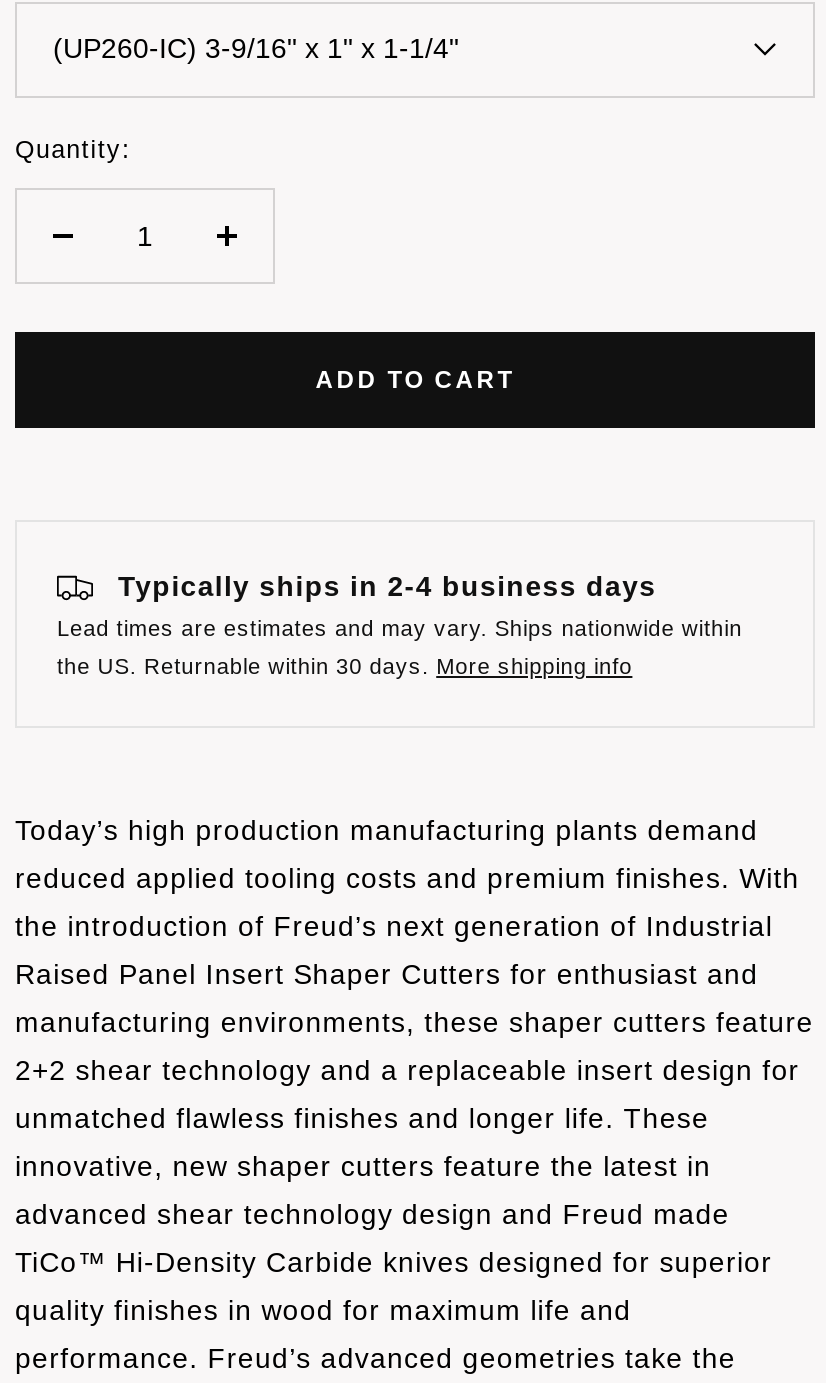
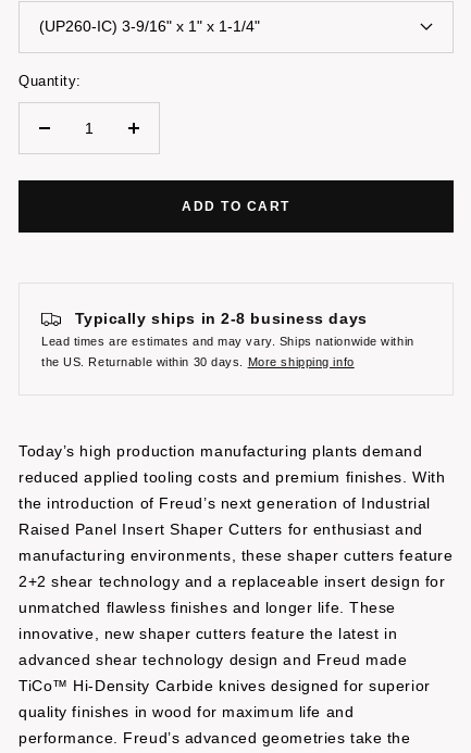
- Typically ships in 2-4 business days
+ Typically ships in 2-8 business days
